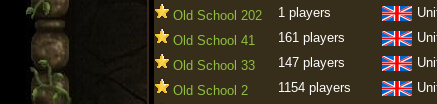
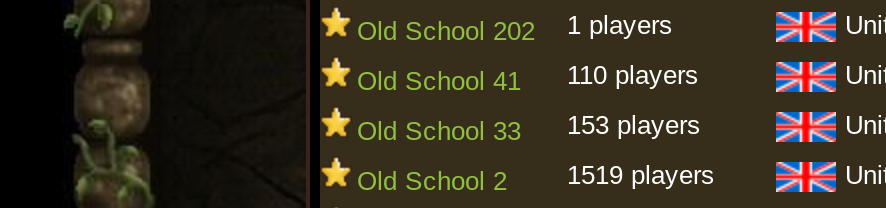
- Old School 41 161 players
+ Old School 41 110 players

- Old School 33 147 players
+ Old School 33 153 players

- Old School 2 1154 players
+ Old School 2 1519 players
